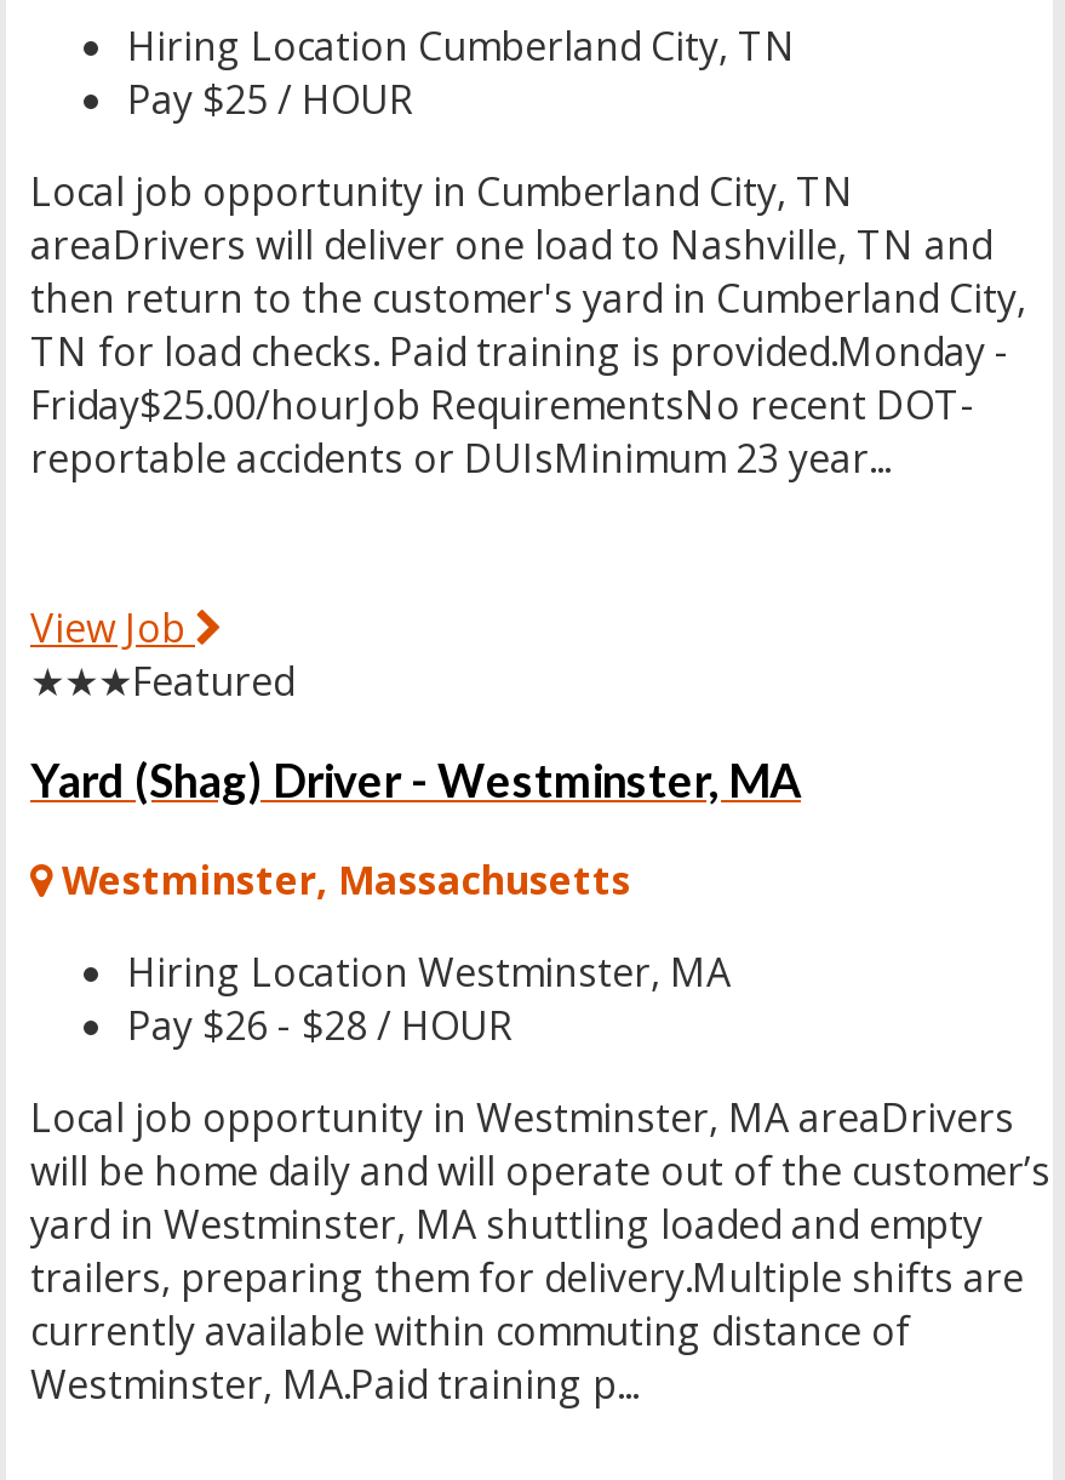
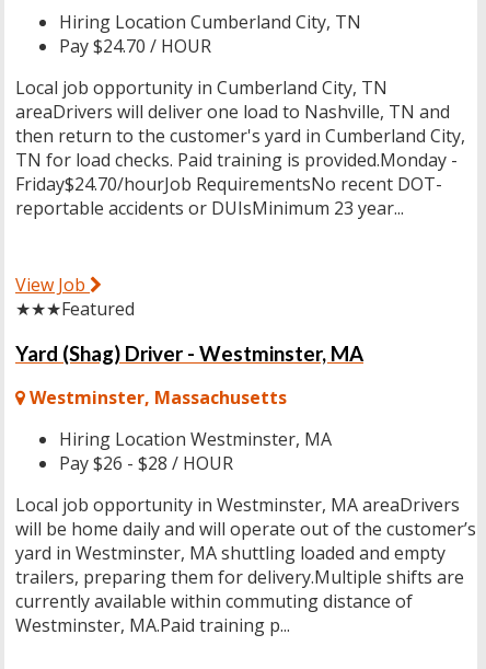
- Pay $25 / HOUR
+ Pay $24.70 / HOUR

- Friday$25.00/hourJob RequirementsNo recent DOT-
+ Friday$24.70/hourJob RequirementsNo recent DOT-
